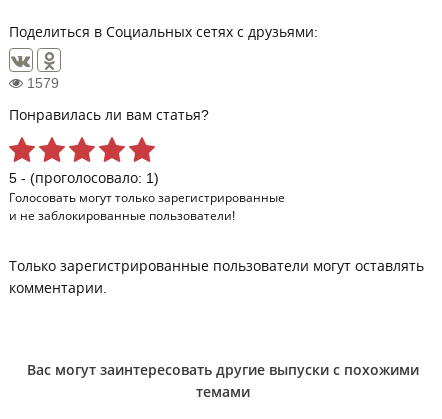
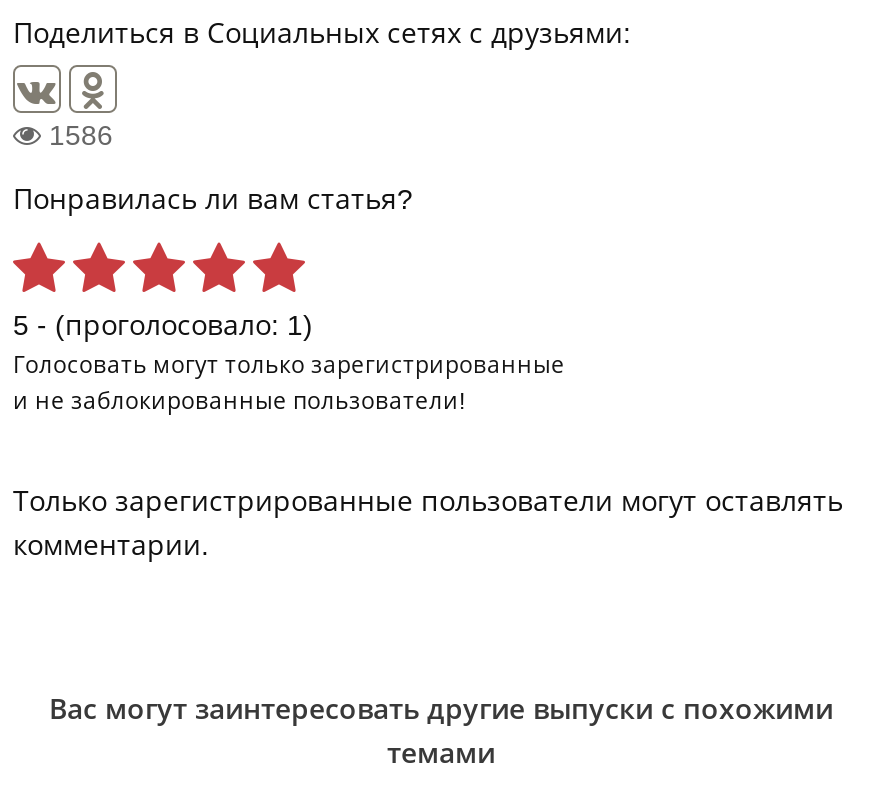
- 1579
+ 1586
